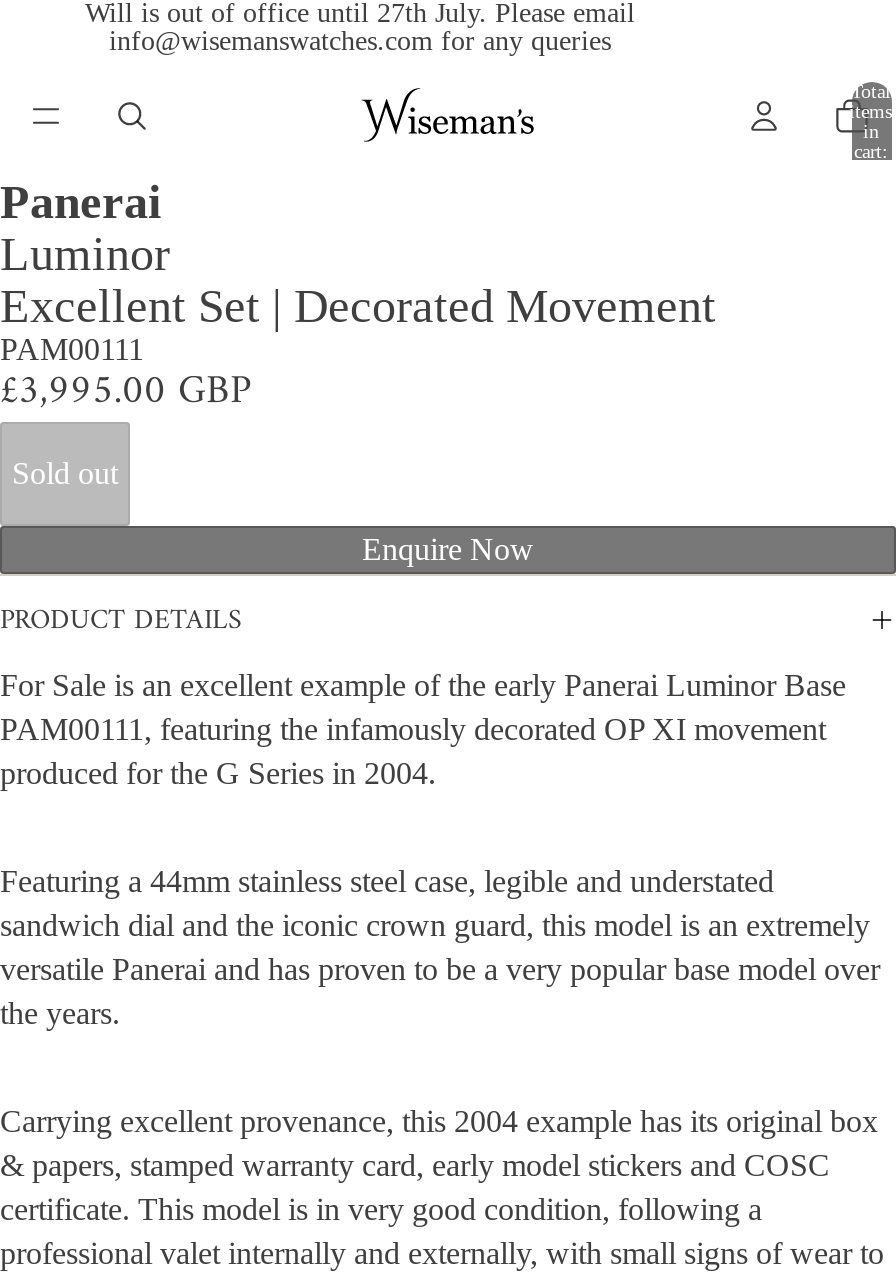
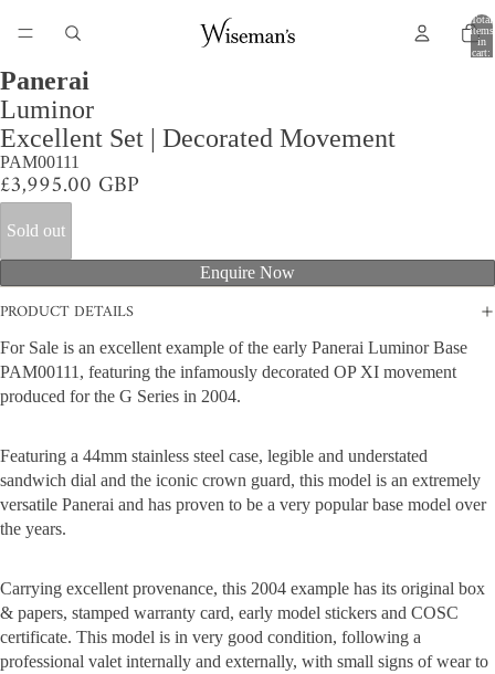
- Will is out of office until 27th July. Please email
- info@wisemanswatches.com for any queries
